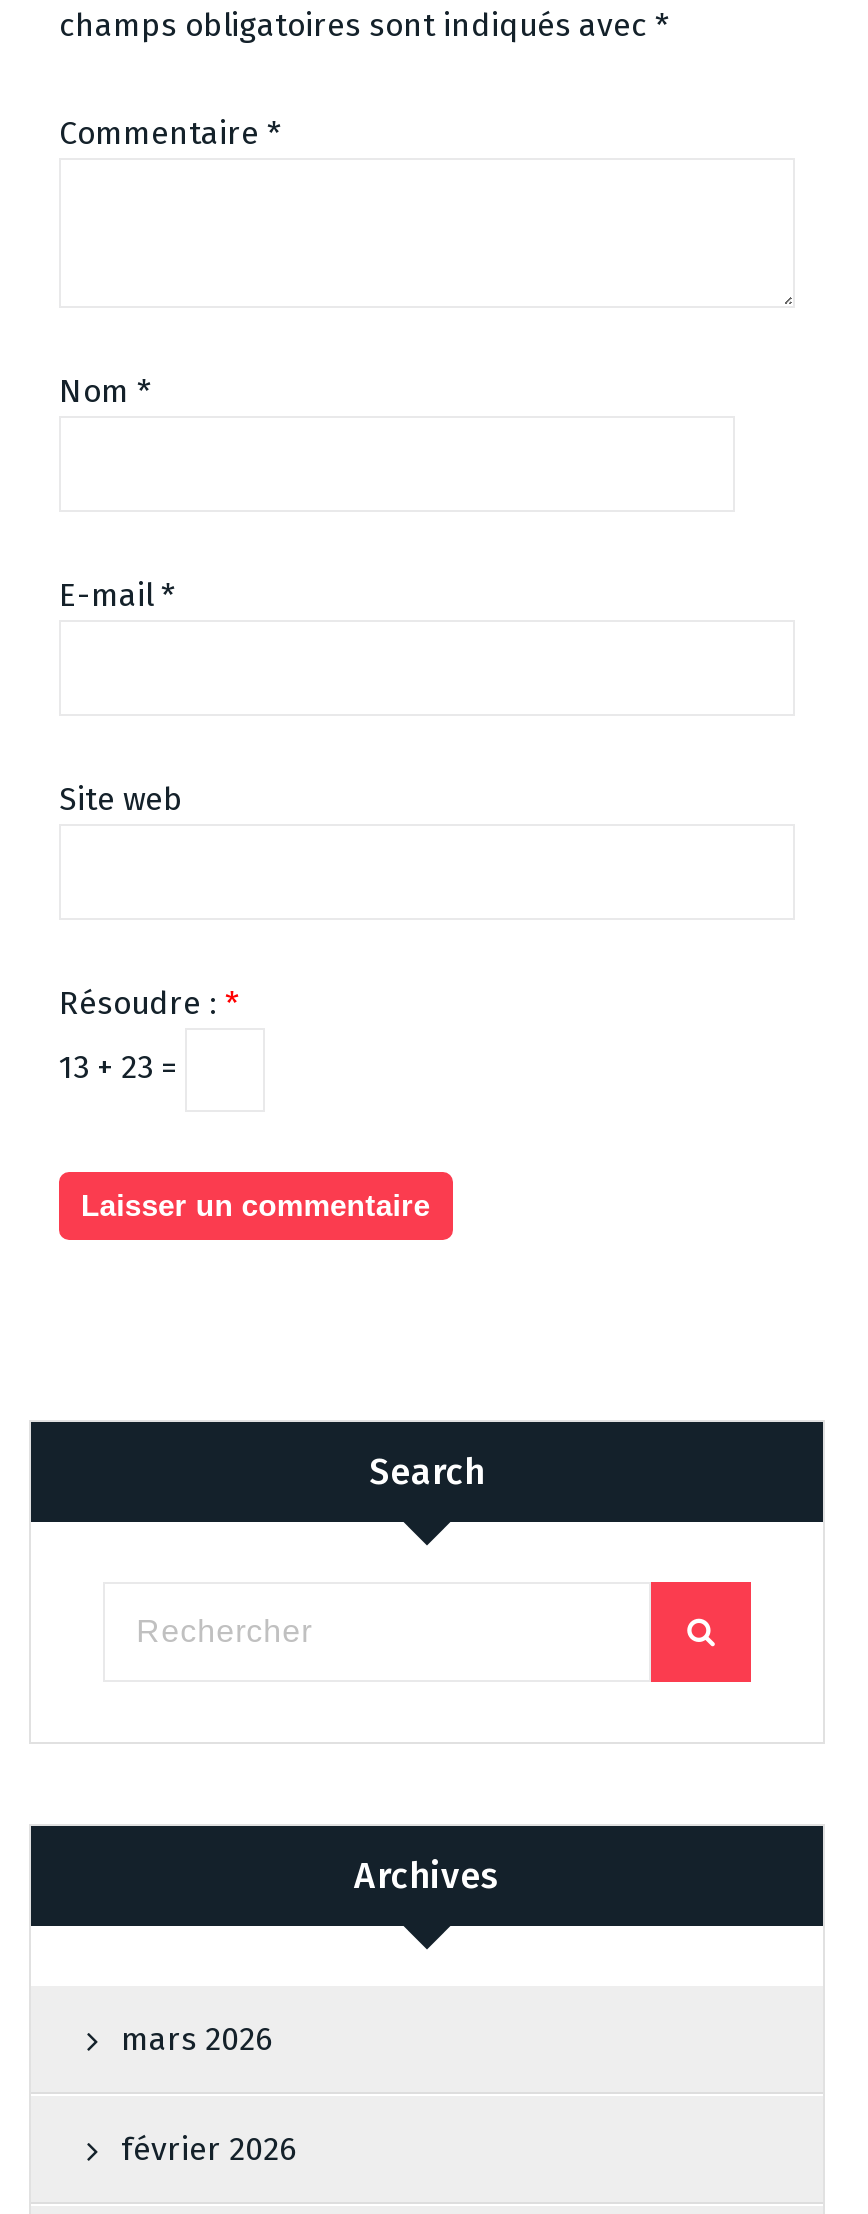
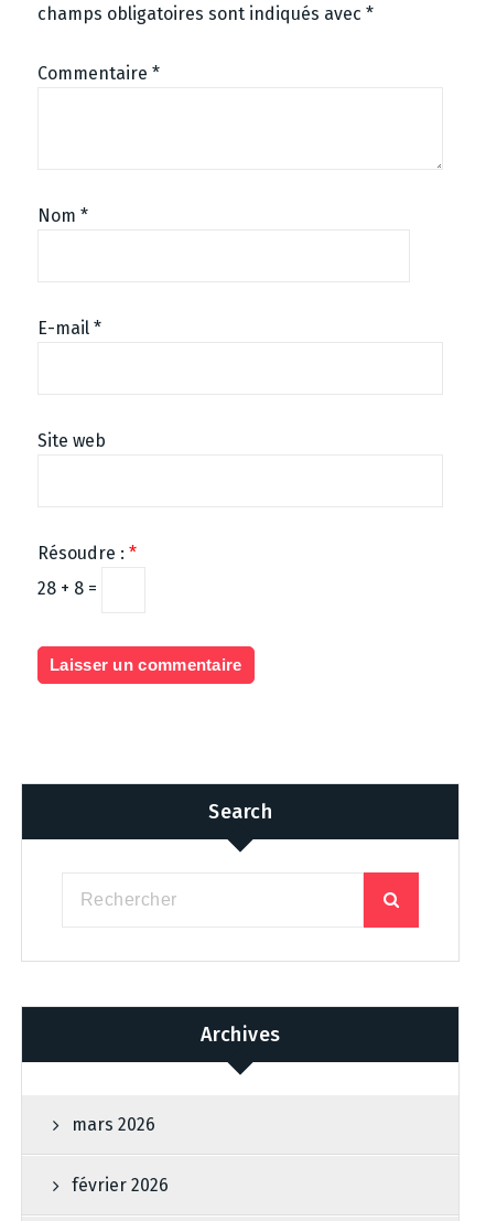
- 13 + 23 =
+ 28 + 8 =
